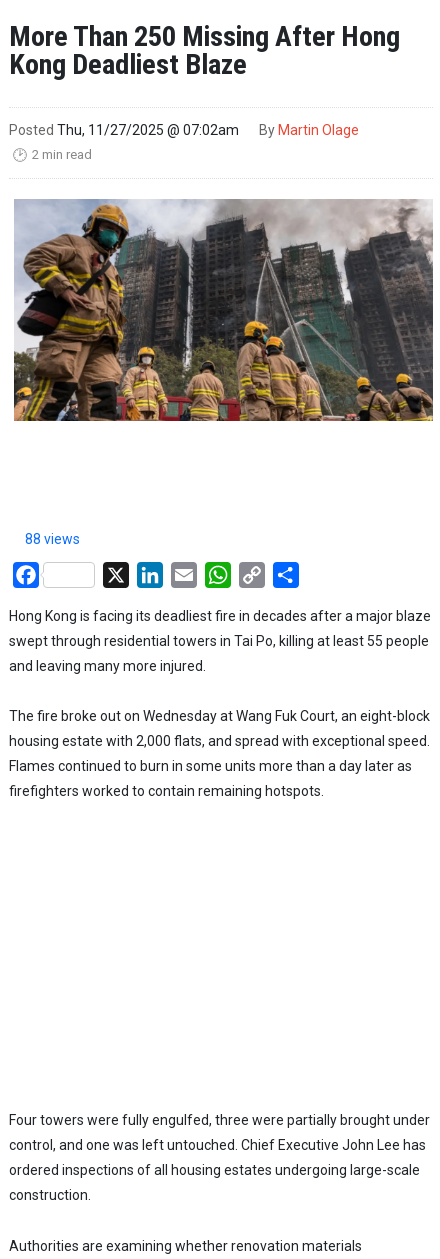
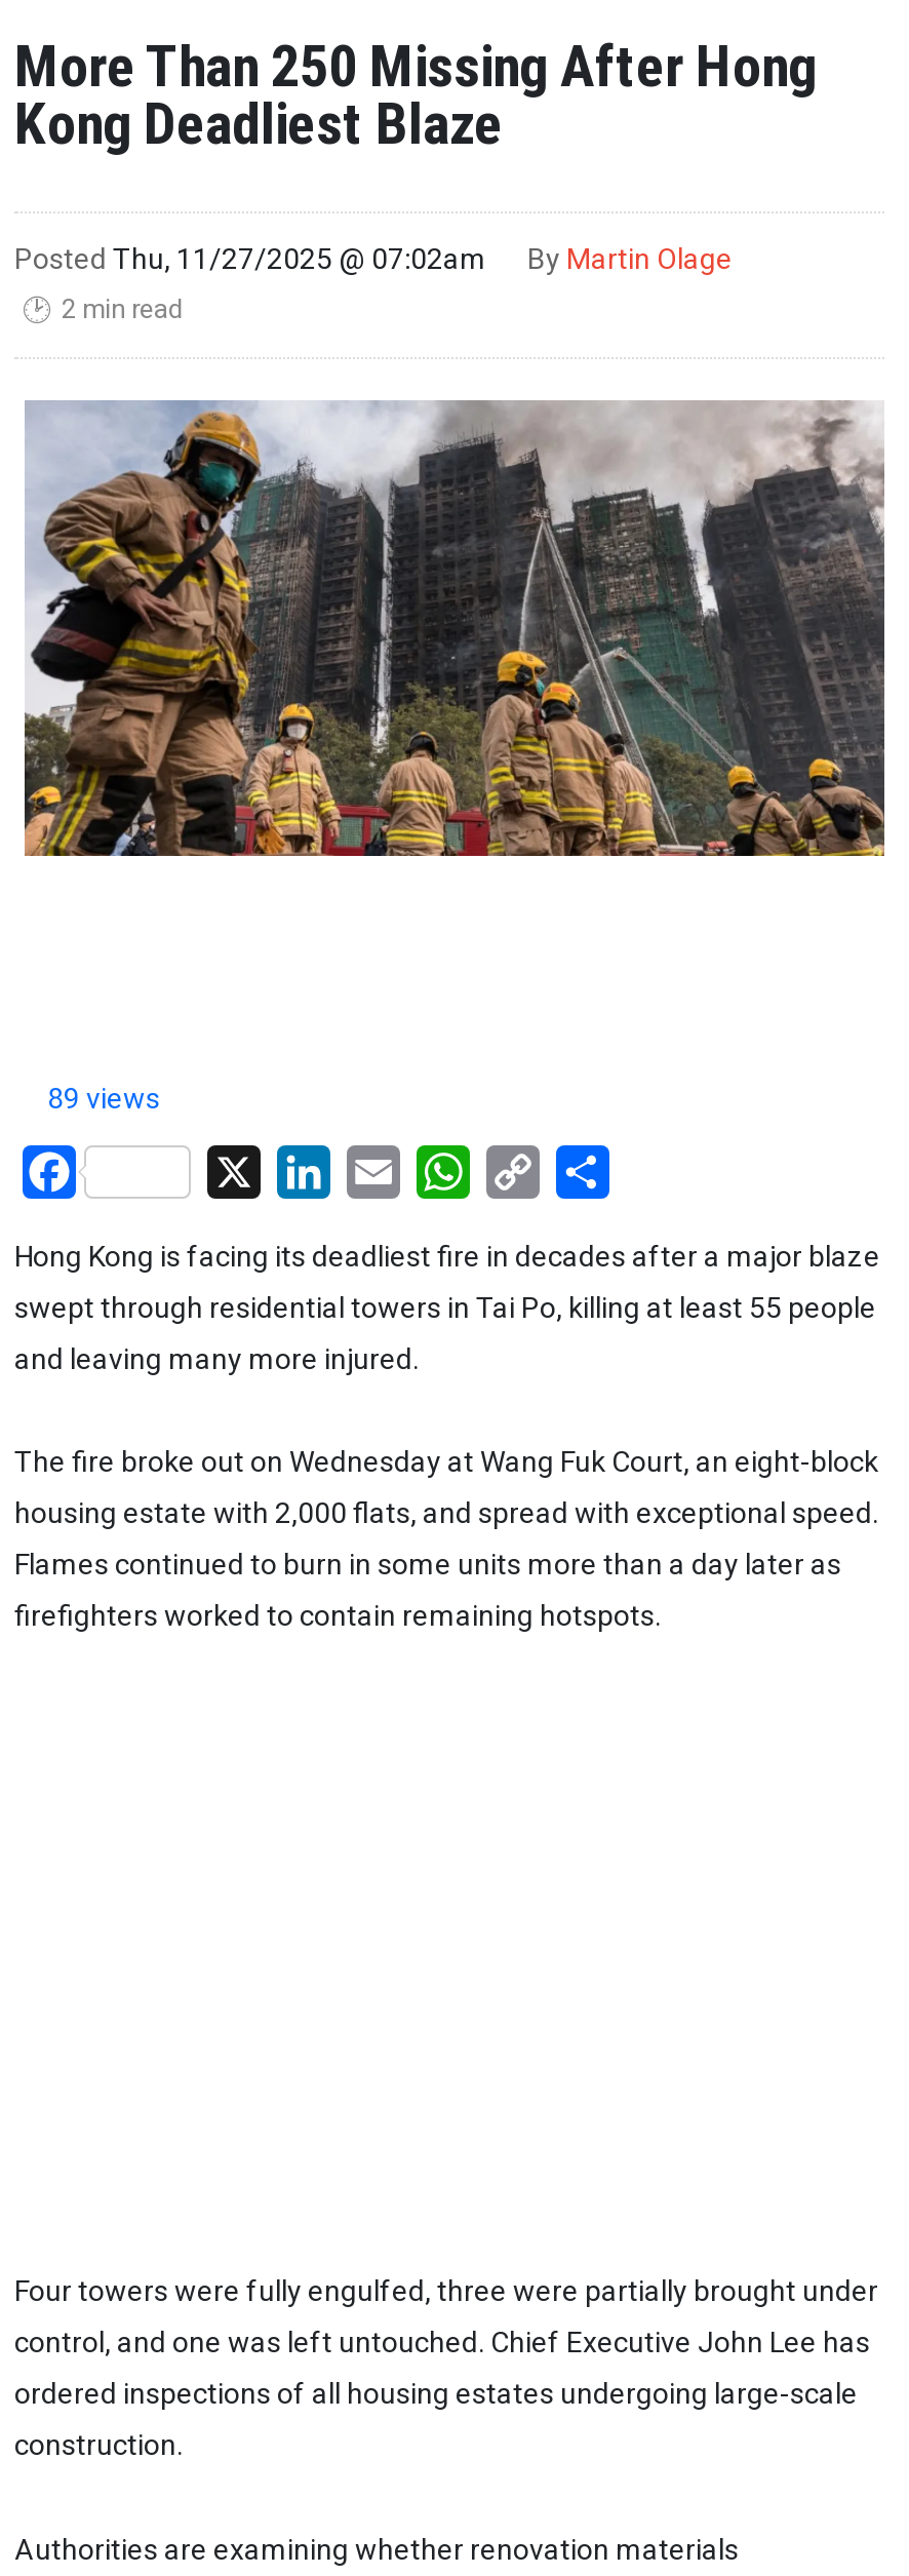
- 88 views
+ 89 views
